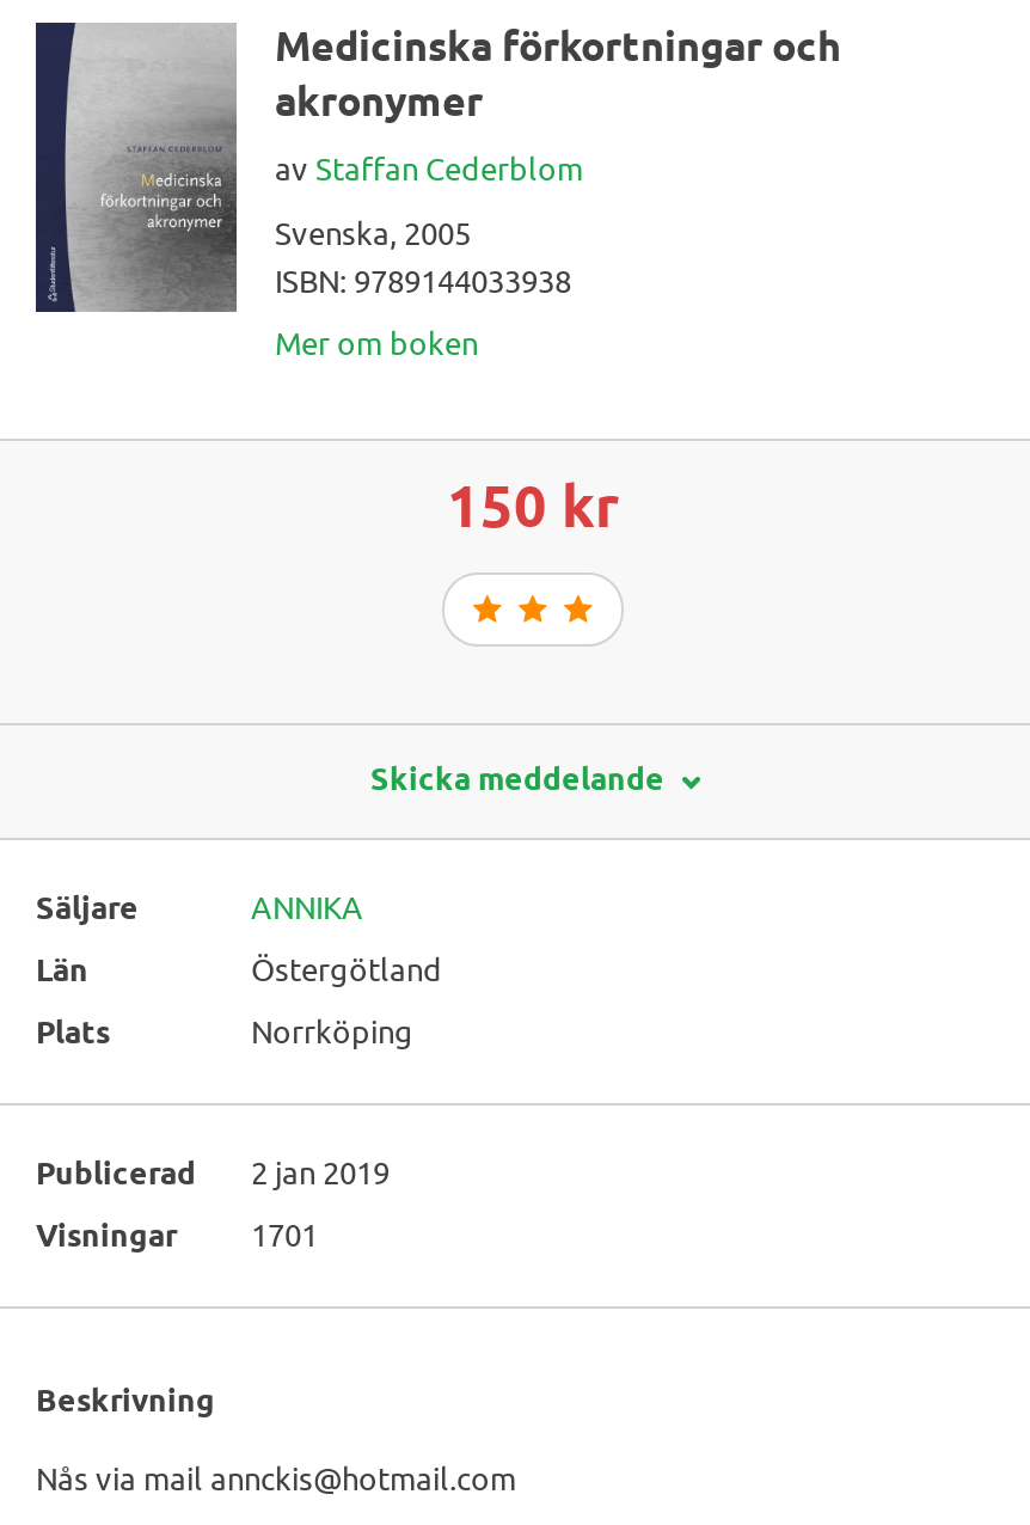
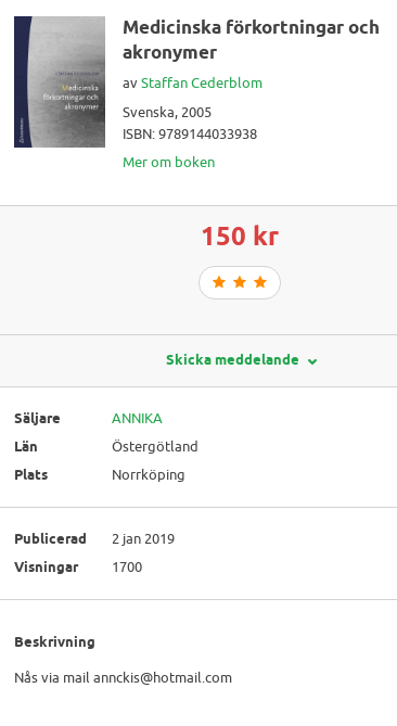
- Visningar 1701
+ Visningar 1700
